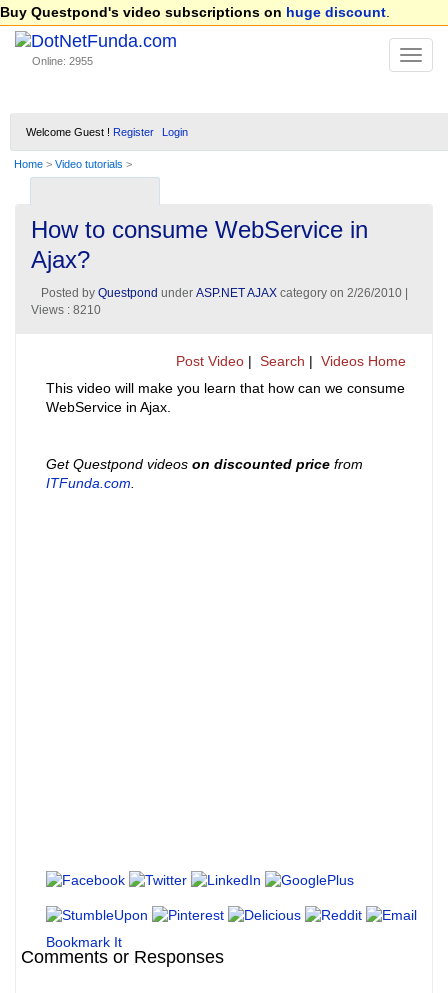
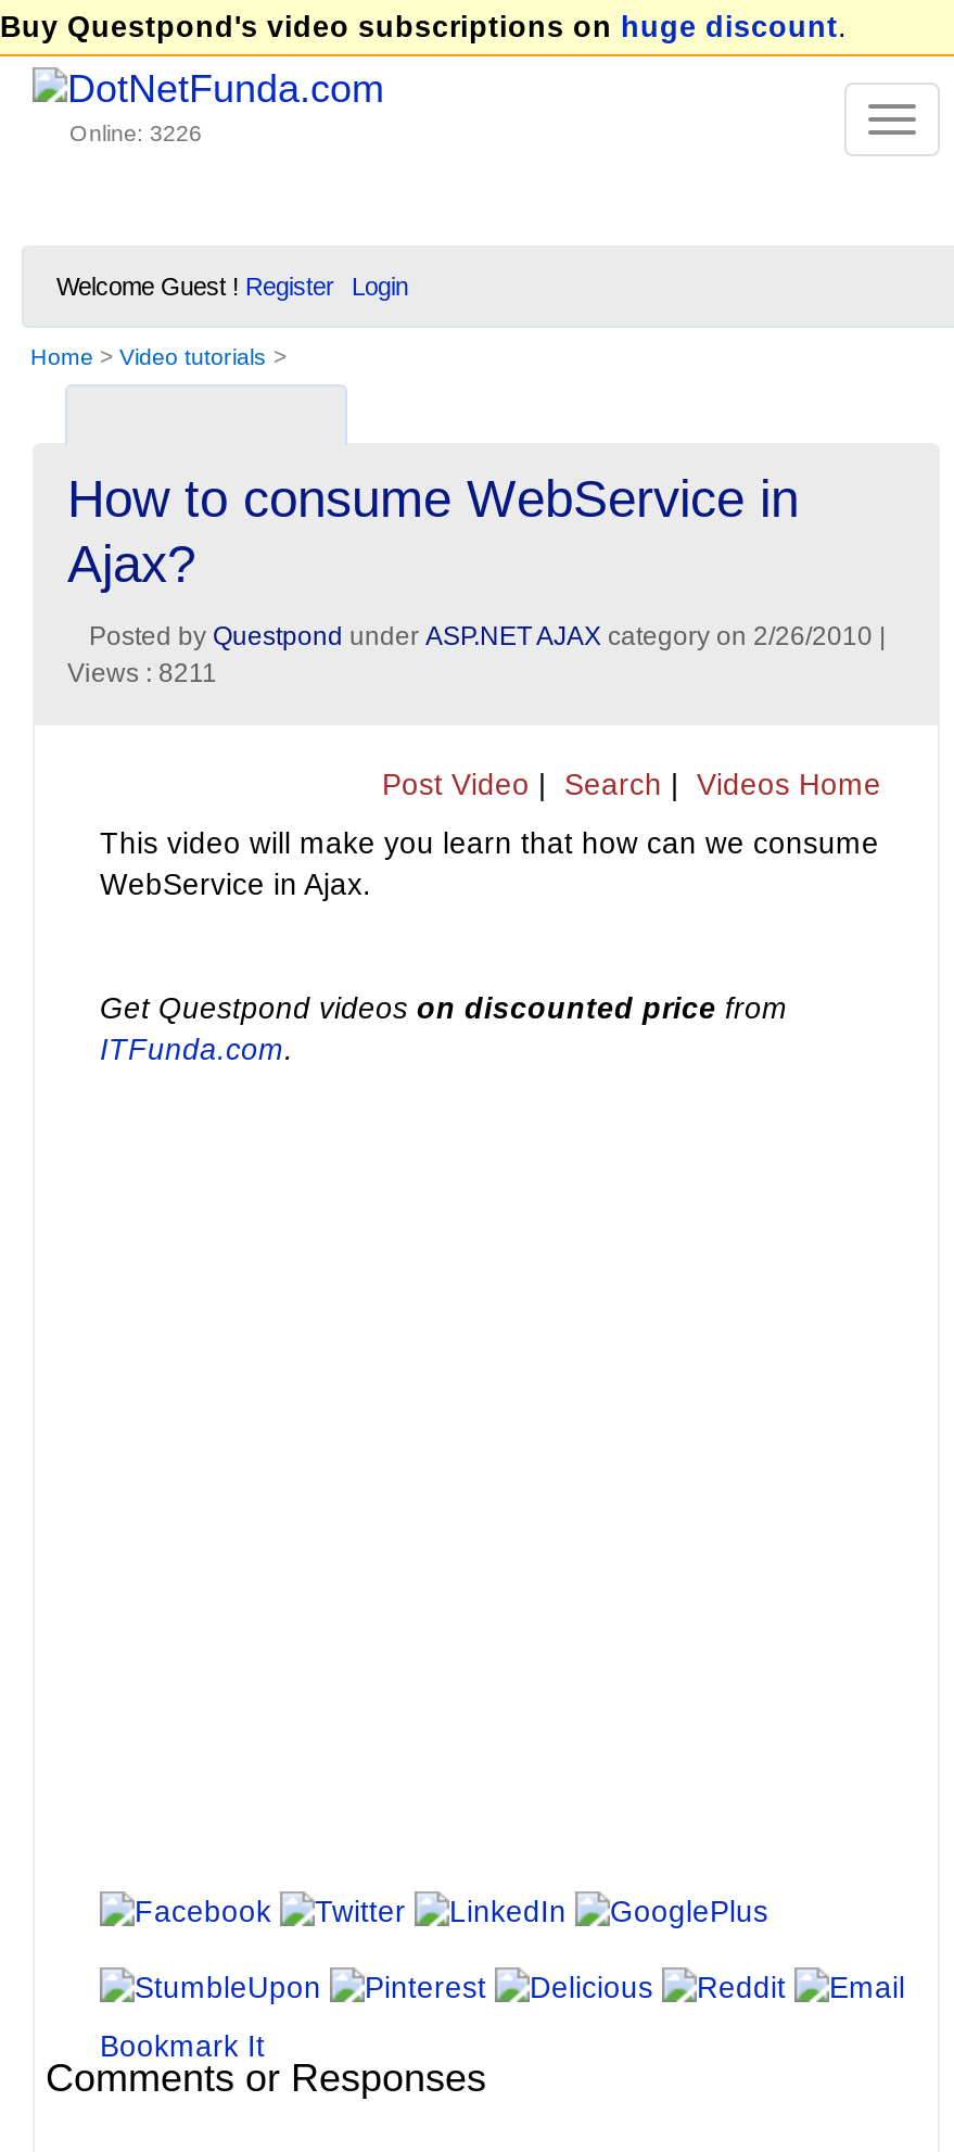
- Online: 2955
+ Online: 3226

- Views : 8210
+ Views : 8211
